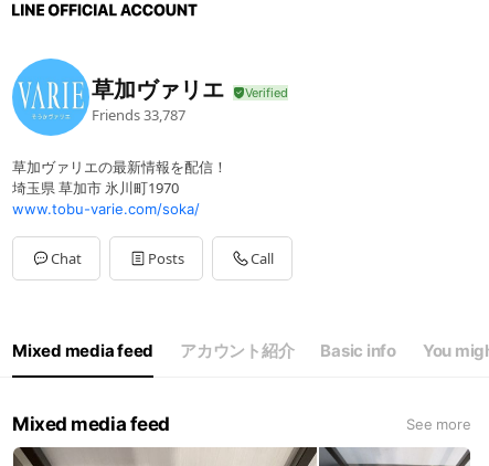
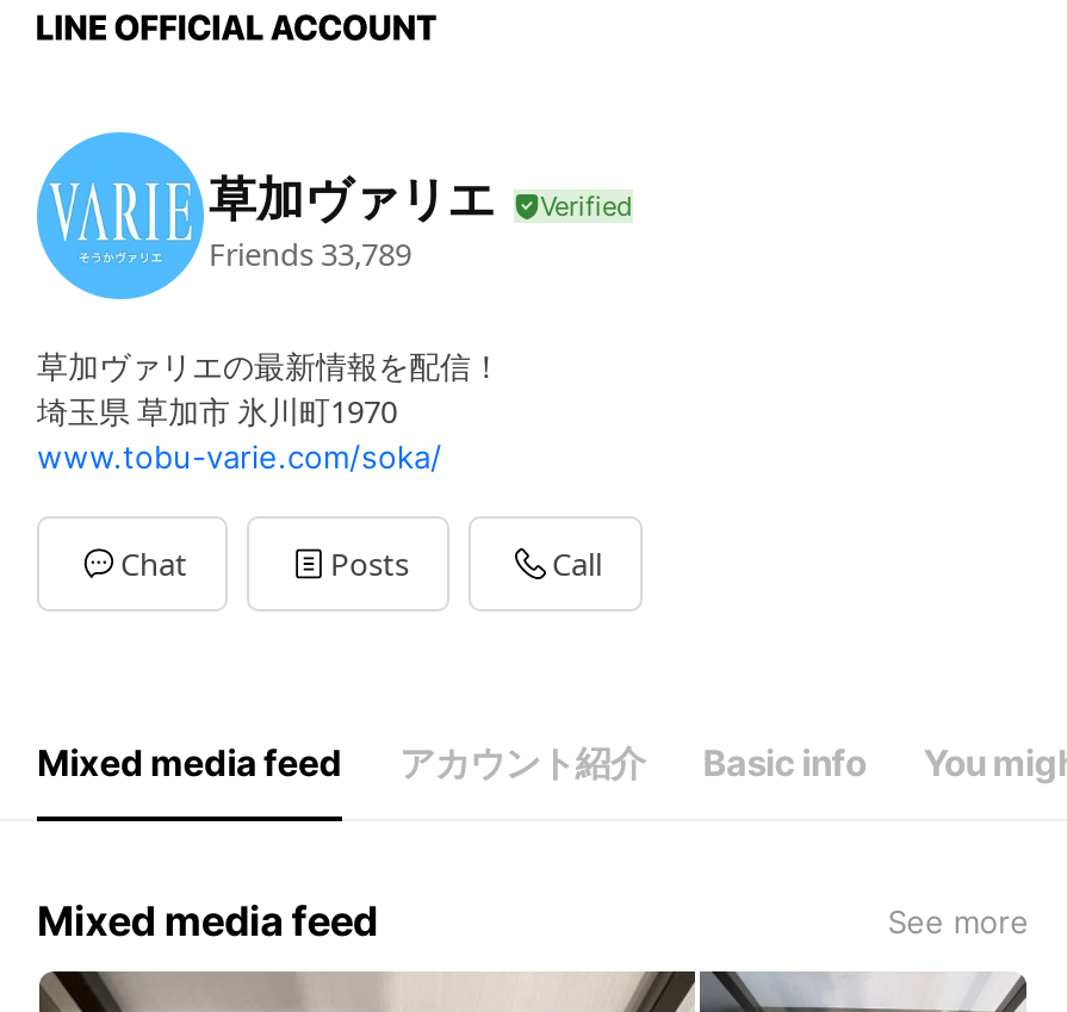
- Friends 33,787
+ Friends 33,789
